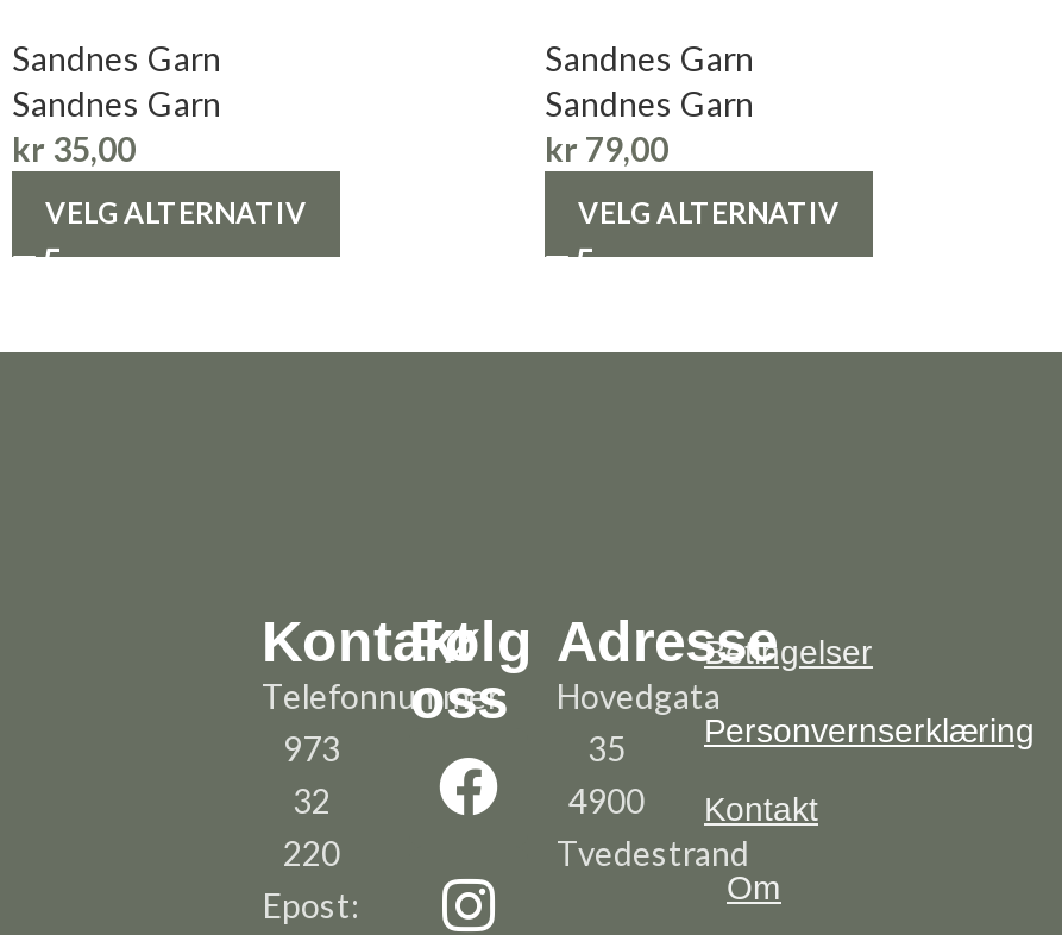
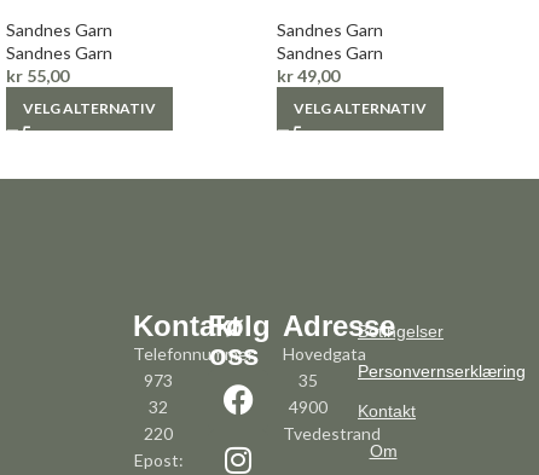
- kr 35,00
+ kr 55,00

- kr 79,00
+ kr 49,00
